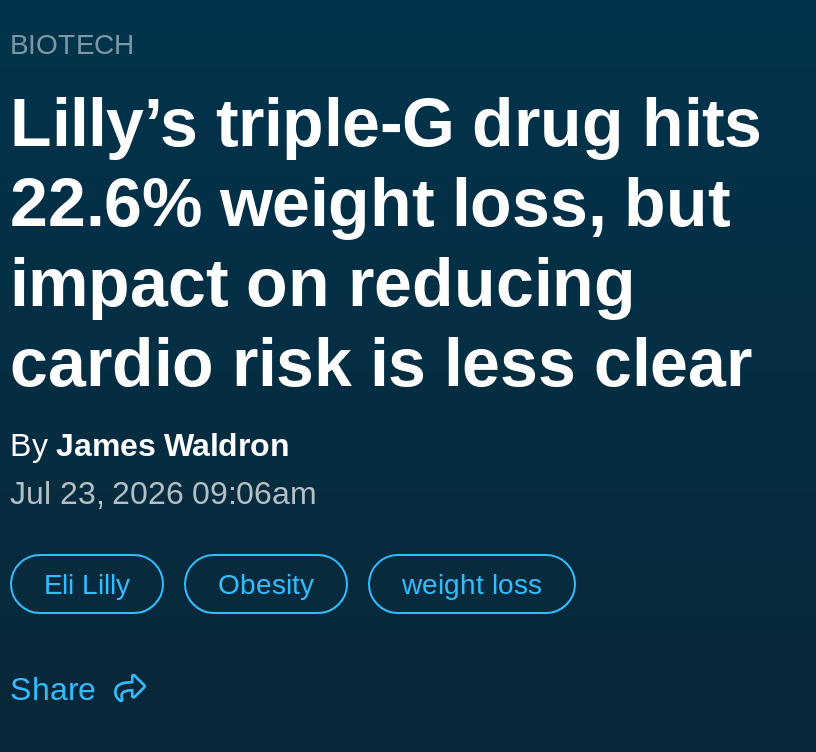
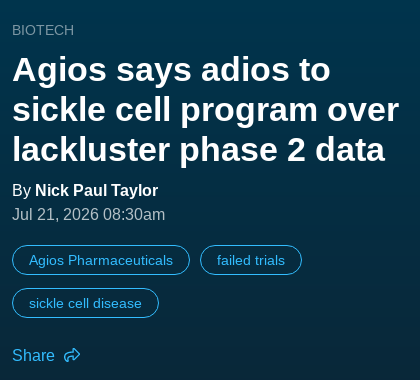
- Lilly’s triple-G drug hits
- 22.6% weight loss, but
- impact on reducing
- cardio risk is less clear
- By James Waldron
- Jul 23, 2026 09:06am
- Eli Lilly
- Obesity
- weight loss
+ Agios says adios to
+ sickle cell program over
+ lackluster phase 2 data
+ By Nick Paul Taylor
+ Jul 21, 2026 08:30am
+ Agios Pharmaceuticals
+ failed trials
+ sickle cell disease
